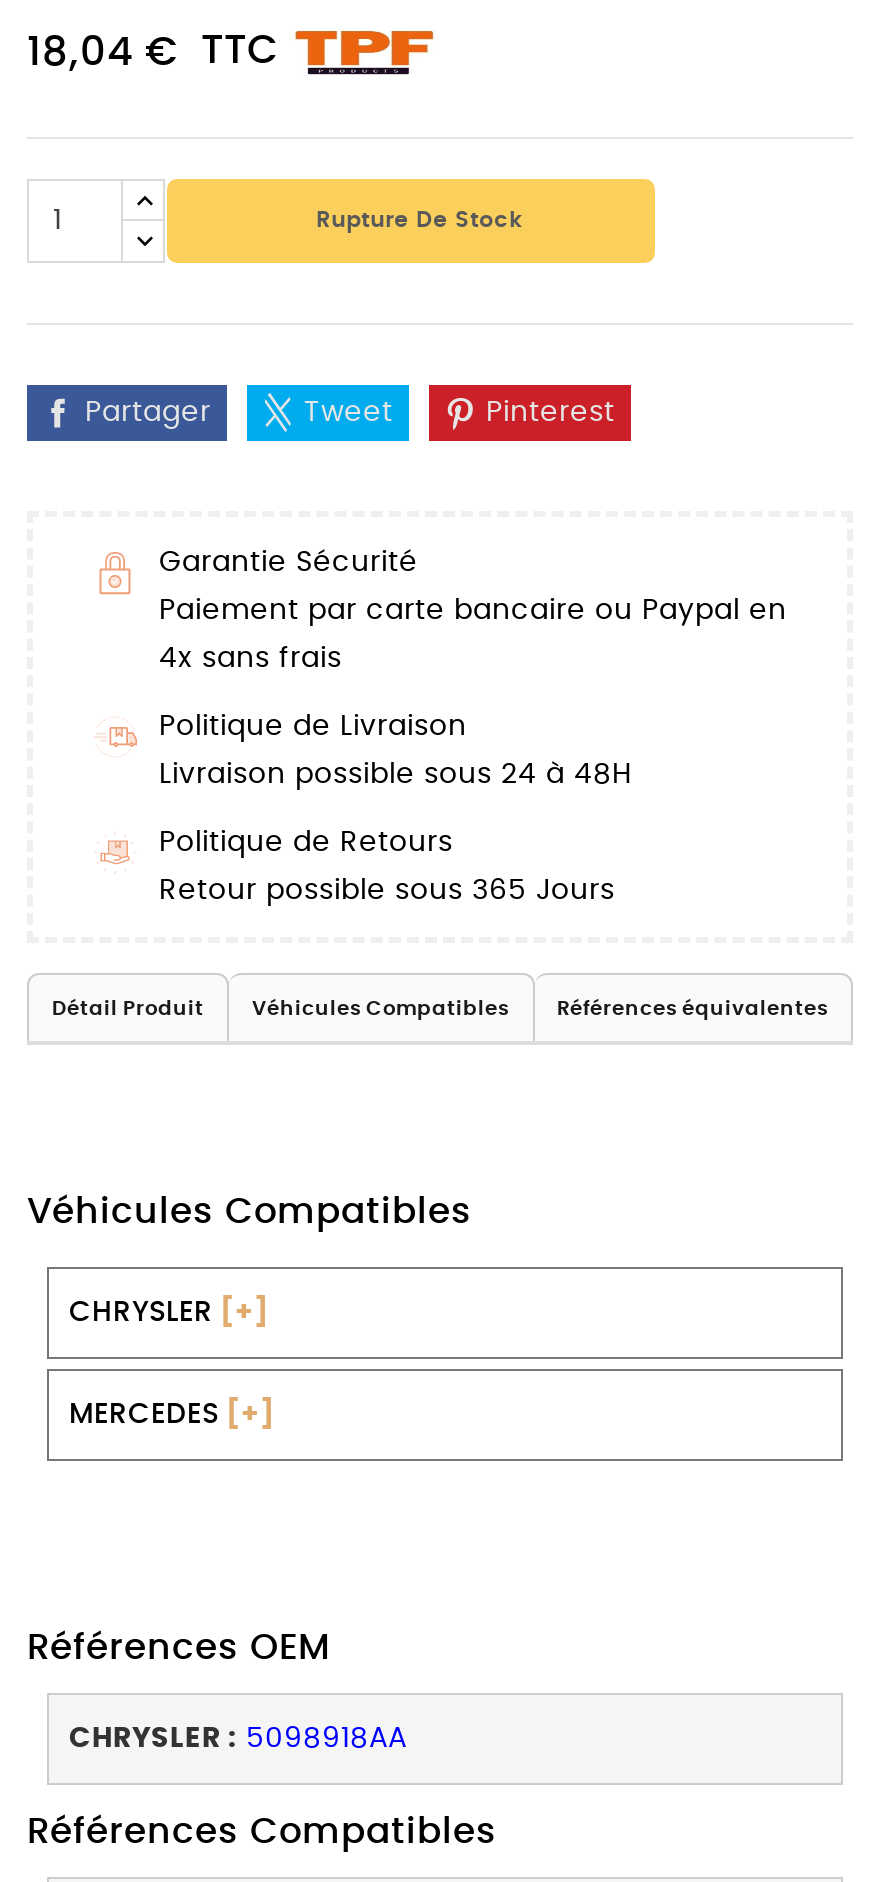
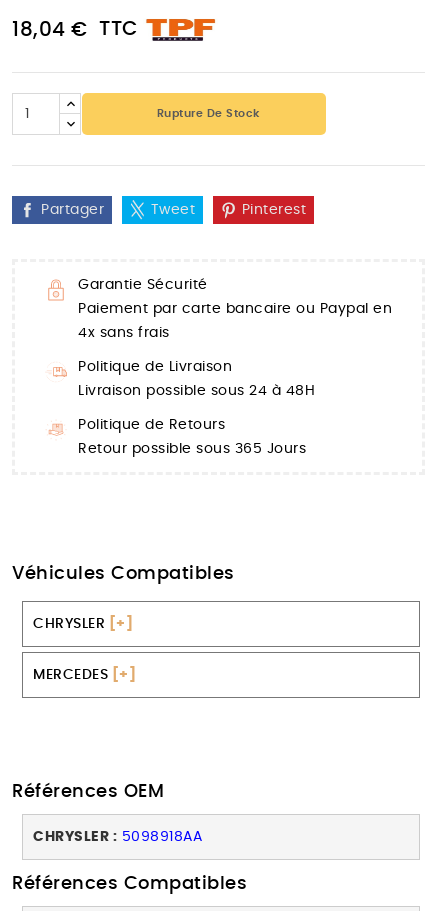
- Détail Produit
- Véhicules Compatibles
- Références équivalentes
